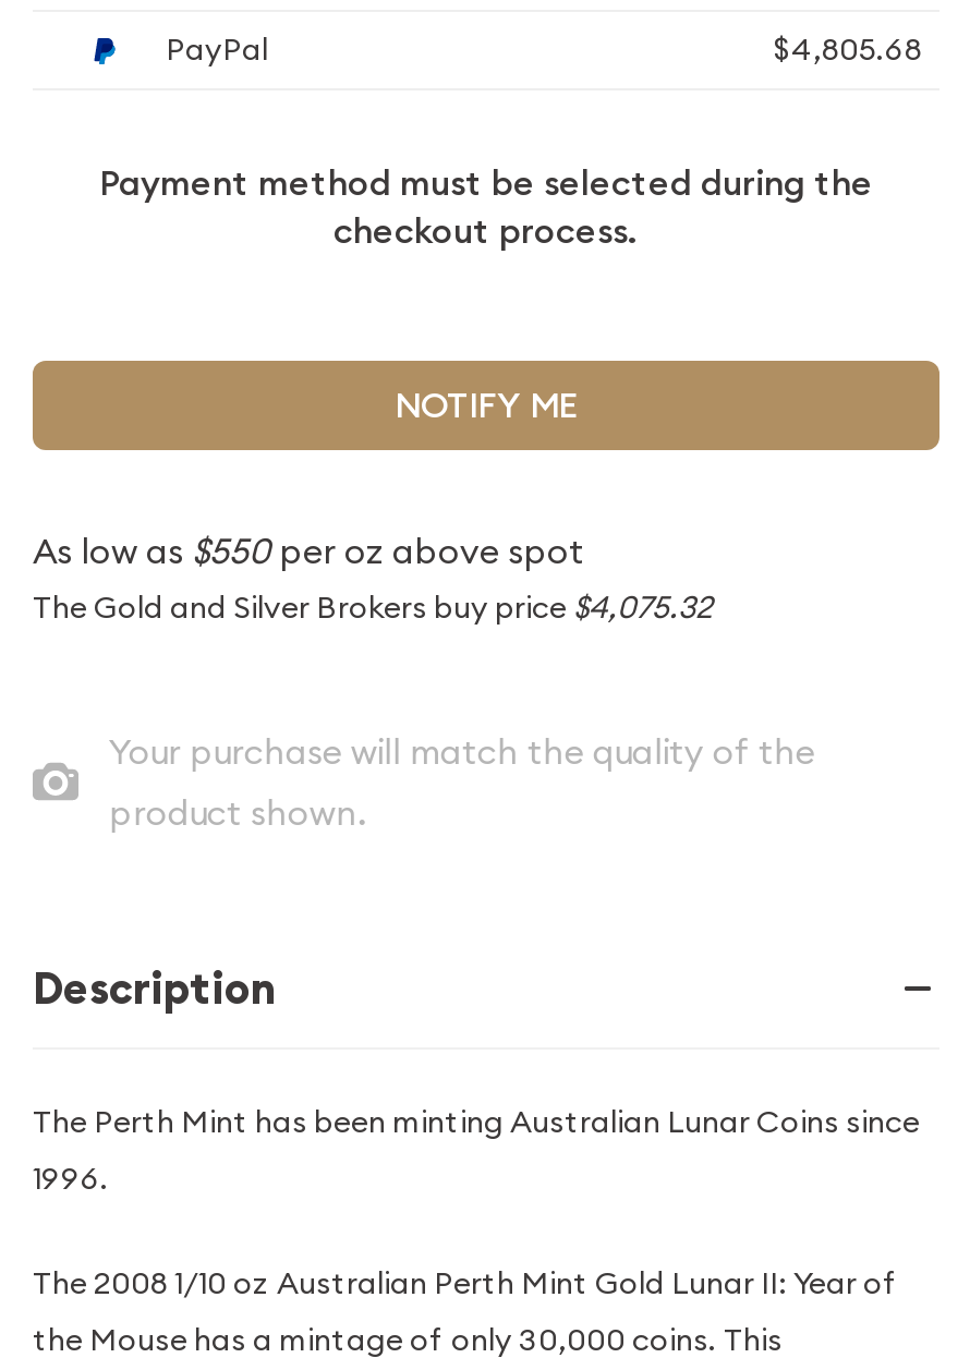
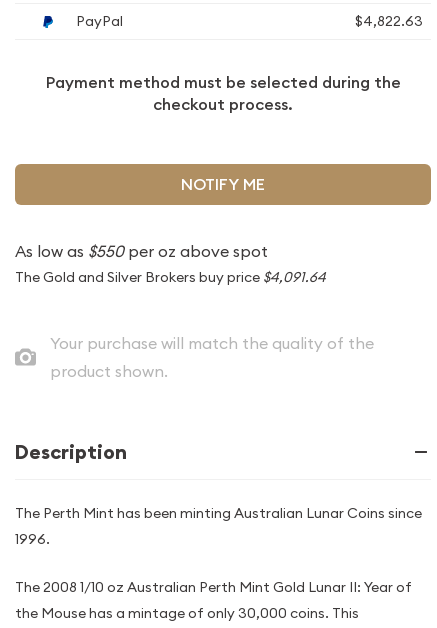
- $4,805.68
+ $4,822.63

- The Gold and Silver Brokers buy price $4,075.32
+ The Gold and Silver Brokers buy price $4,091.64
